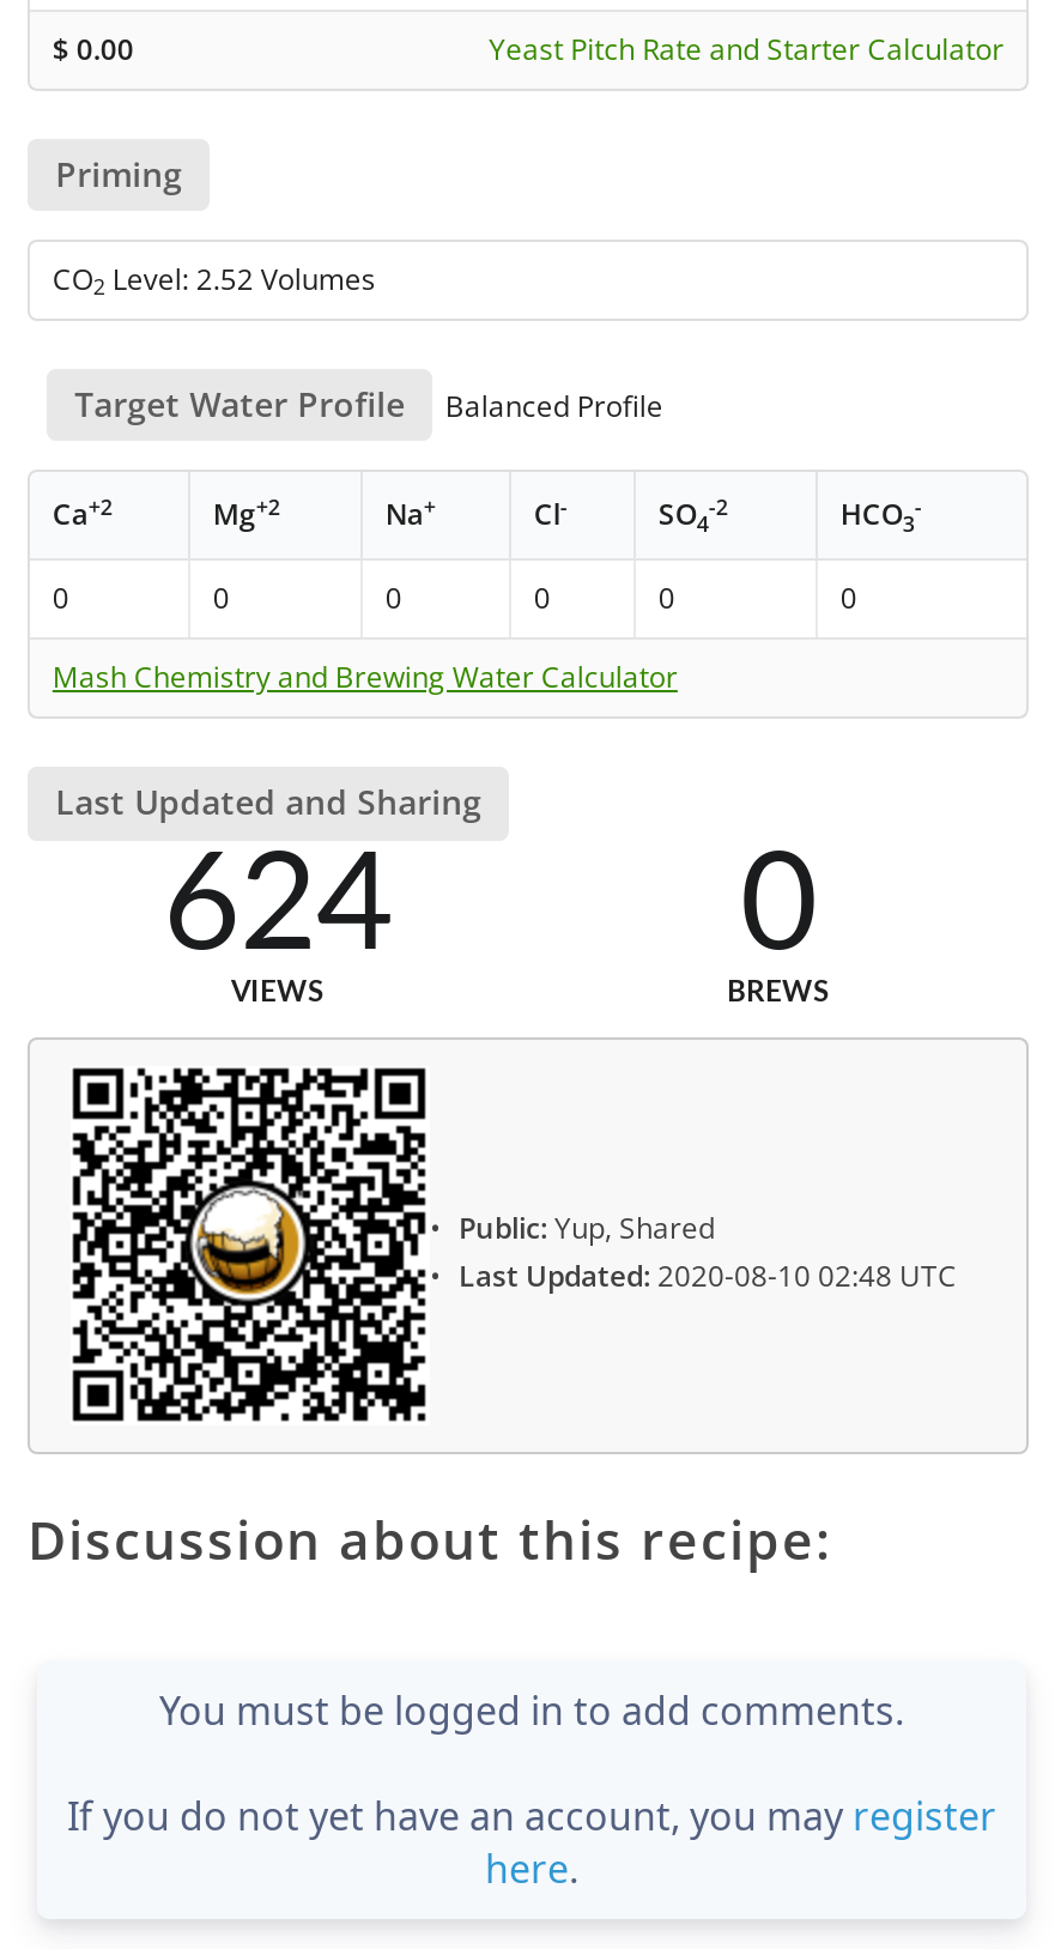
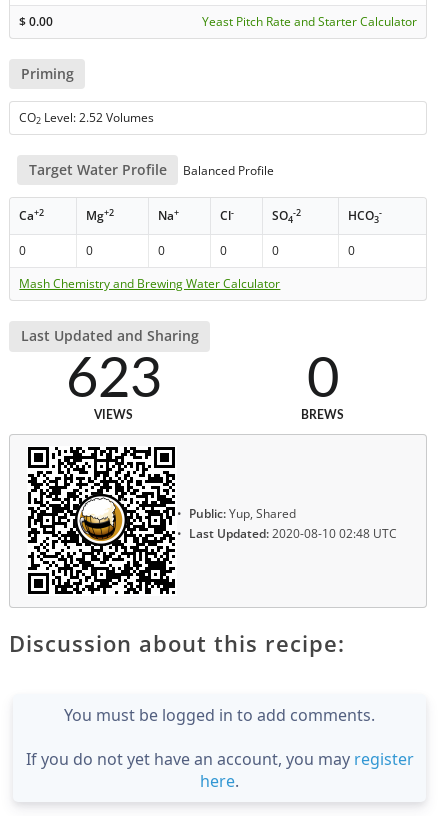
- 624
+ 623
